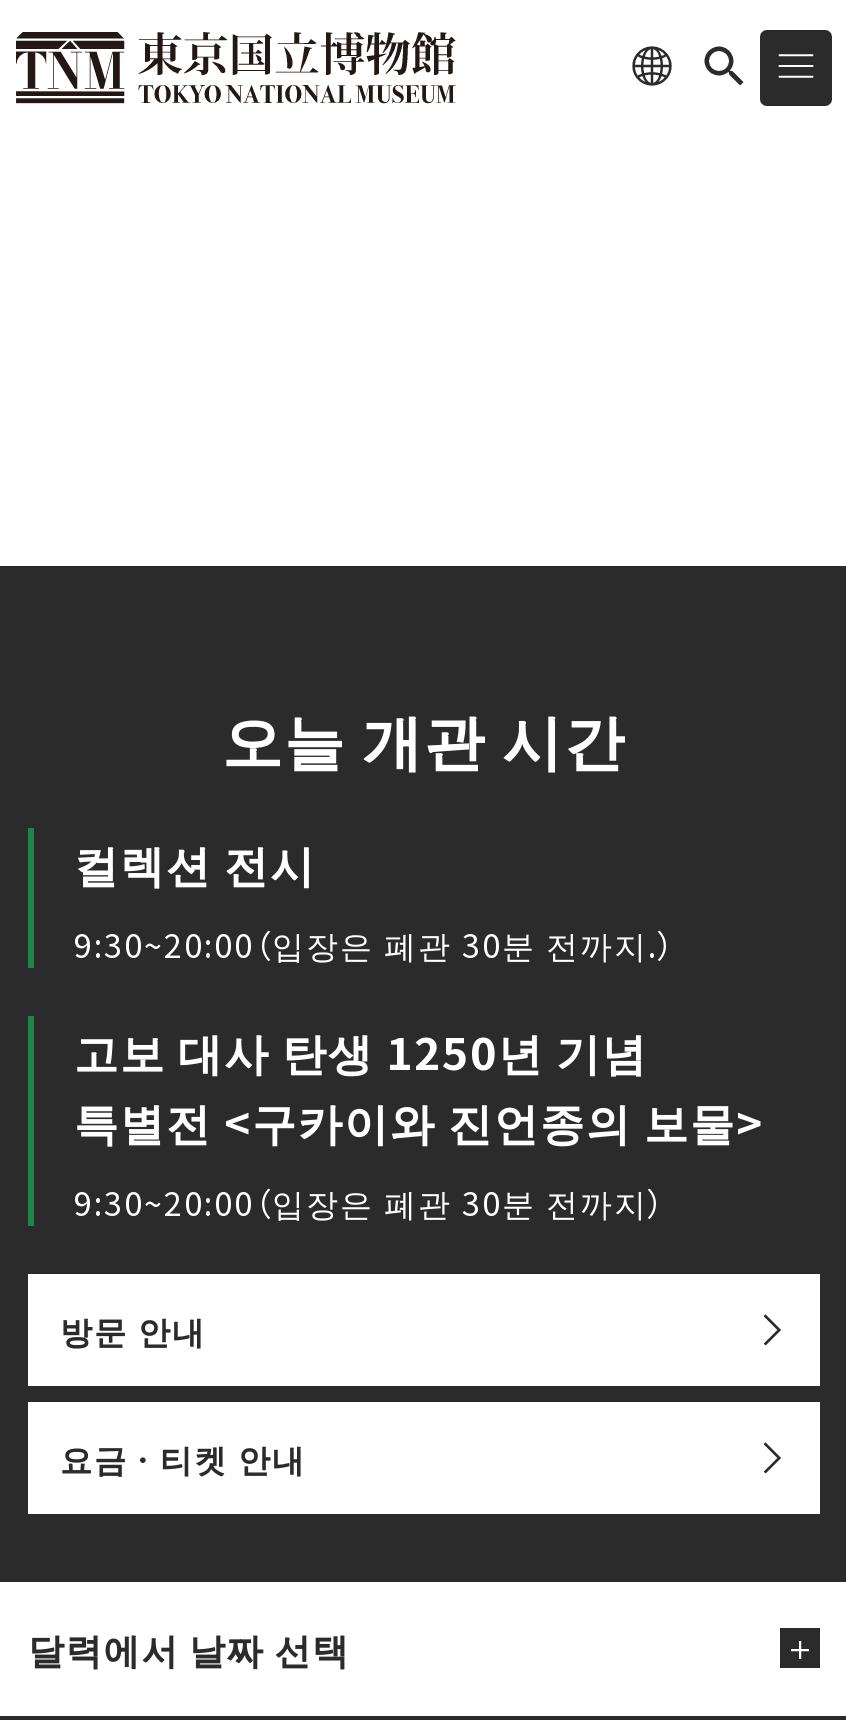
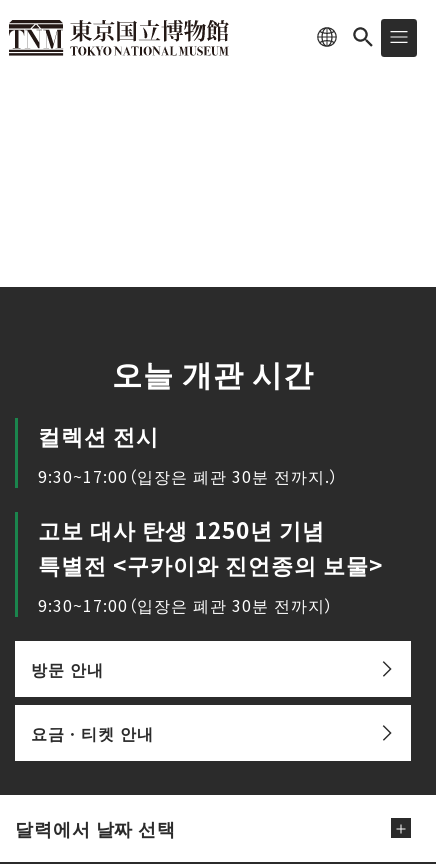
- 9:30~20:00（입장은 폐관 30분 전까지.）
+ 9:30~17:00（입장은 폐관 30분 전까지.）

- 9:30~20:00（입장은 폐관 30분 전까지）
+ 9:30~17:00（입장은 폐관 30분 전까지）
